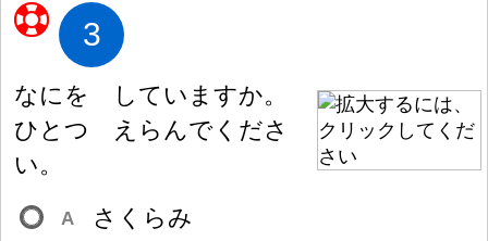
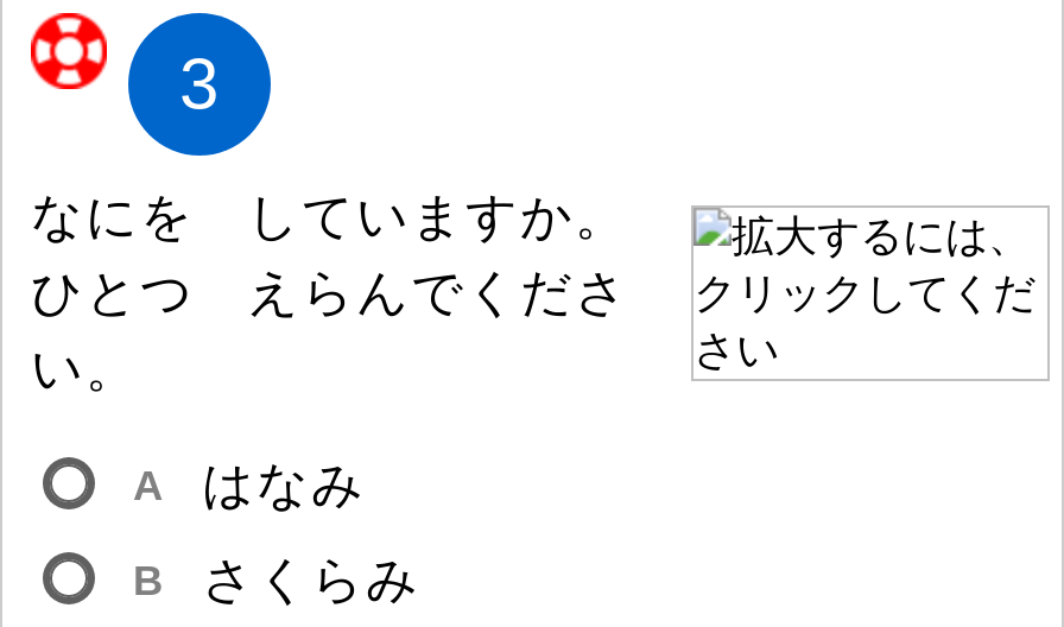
+ はなみ
+ B
